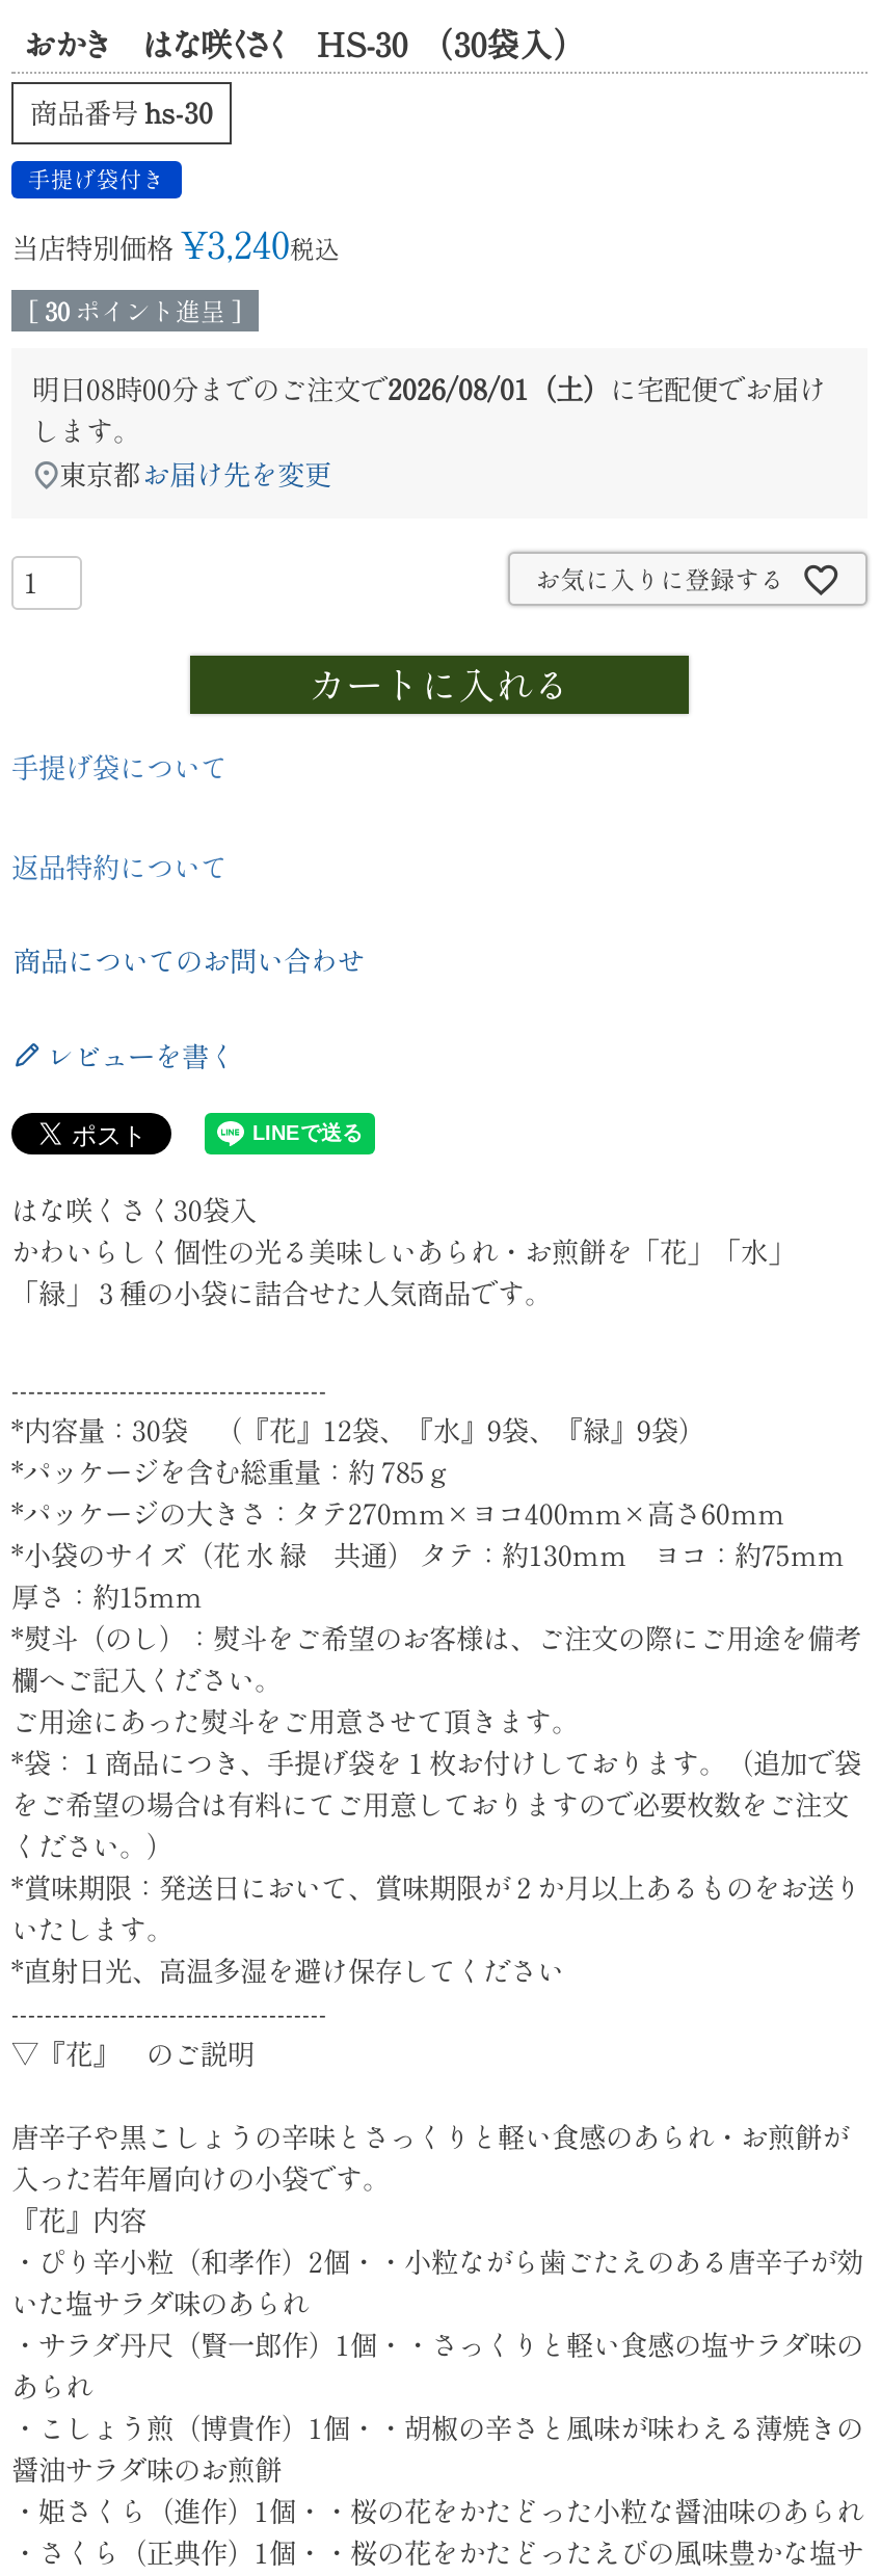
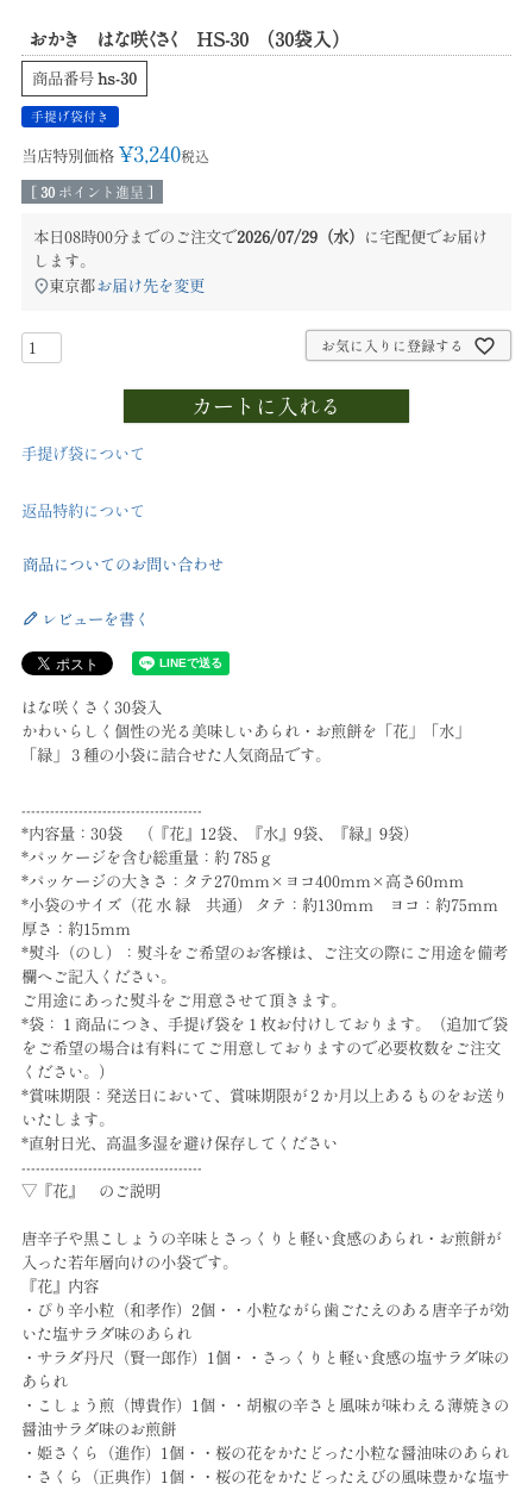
- 明日08時00分までのご注文で2026/08/01（土）に宅配便でお届け
+ 本日08時00分までのご注文で2026/07/29（水）に宅配便でお届け
